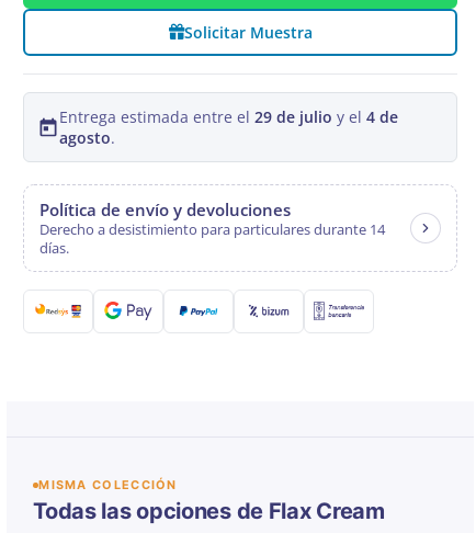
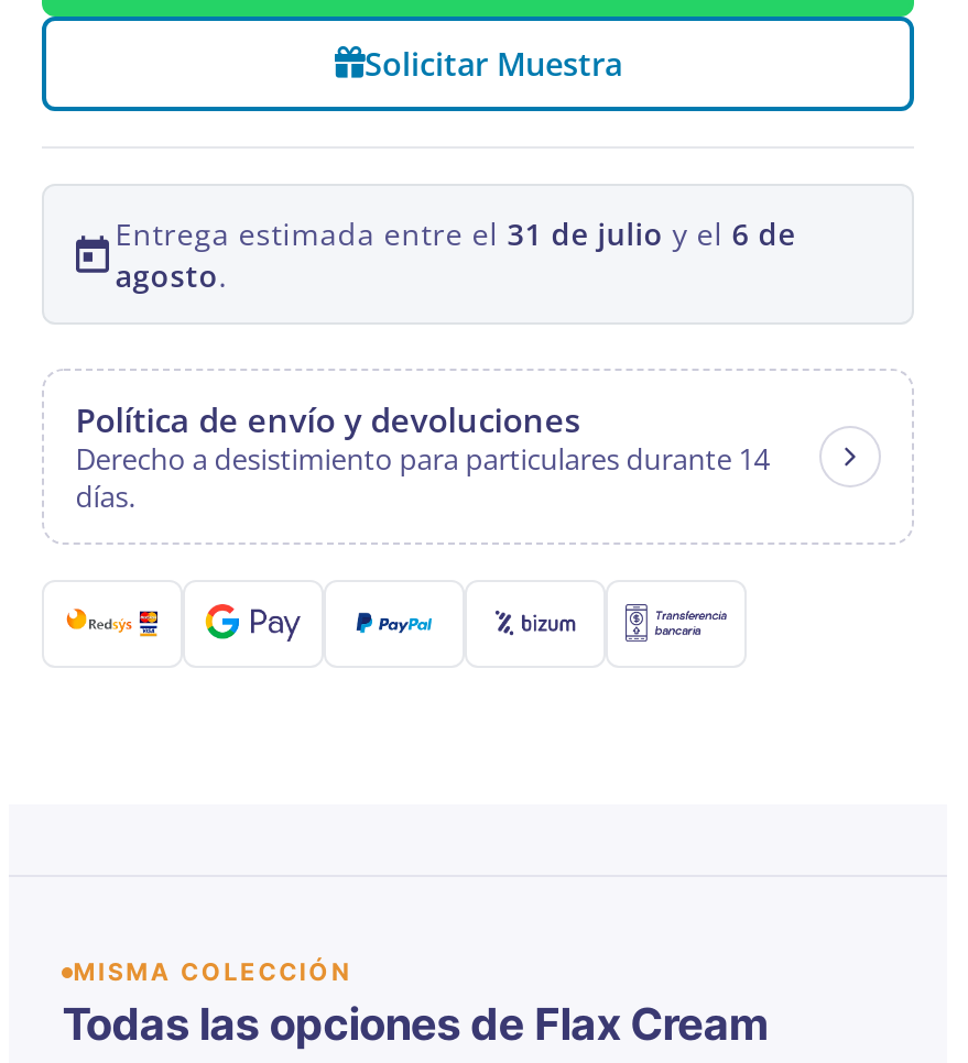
- Entrega estimada entre el 29 de julio y el 4 de
+ Entrega estimada entre el 31 de julio y el 6 de
